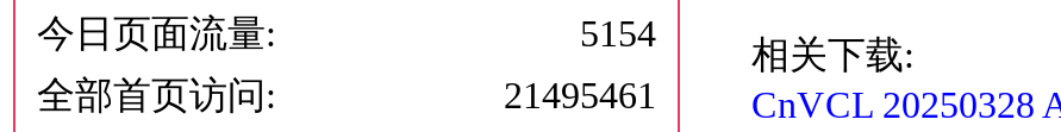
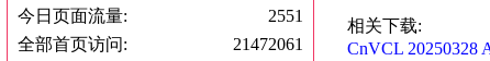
- 5154
+ 2551

- 21495461
+ 21472061
